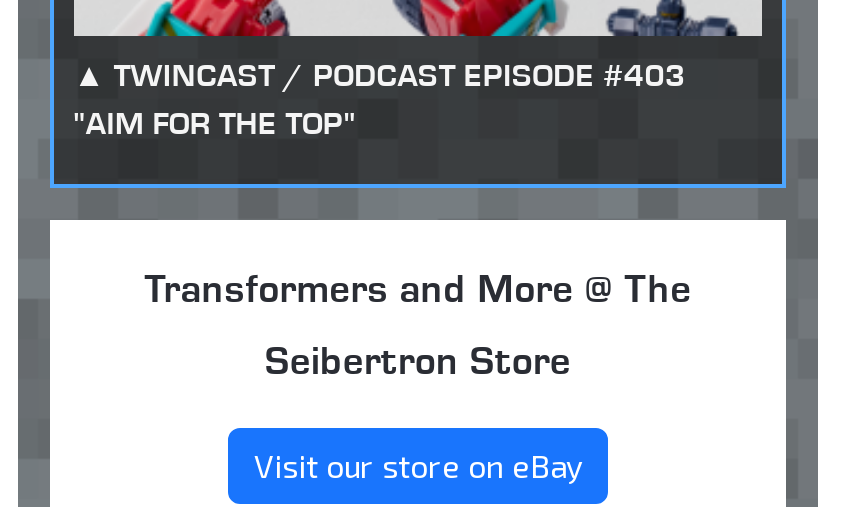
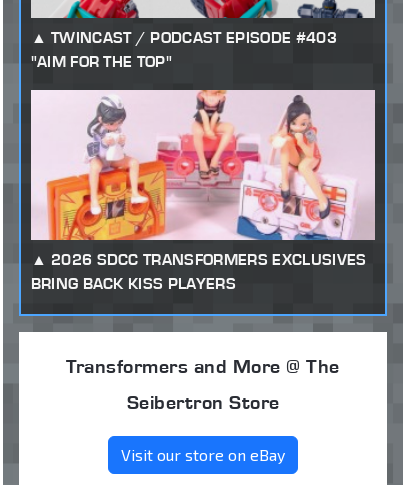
+ [image]
+ 2026 SDCC TRANSFORMERS EXCLUSIVES
+ BRING BACK KISS PLAYERS
